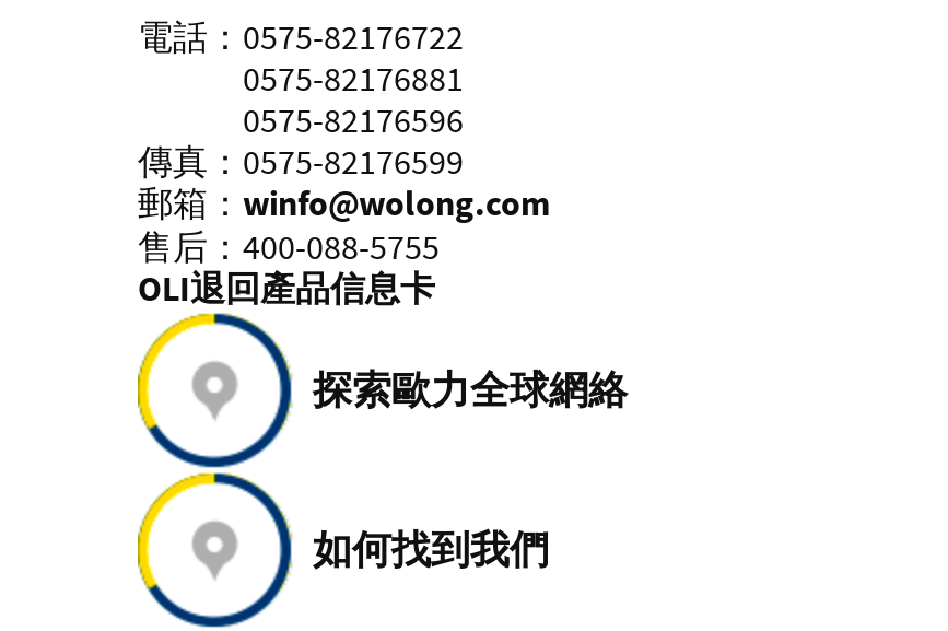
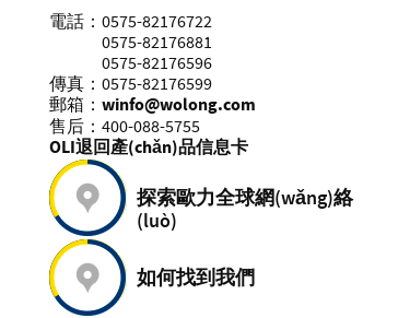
- OLI退回產品信息卡
+ OLI退回產(chǎn)品信息卡

- 探索歐力全球網絡
+ 探索歐力全球網(wǎng)絡
+ (luò)
